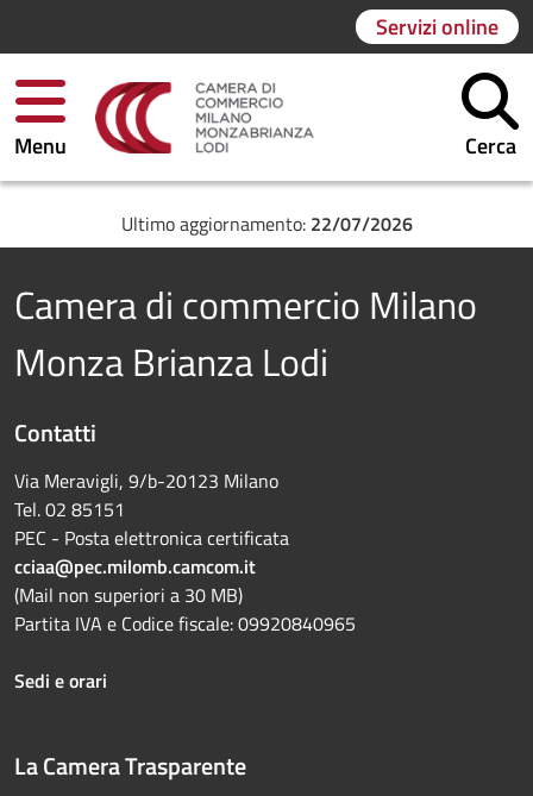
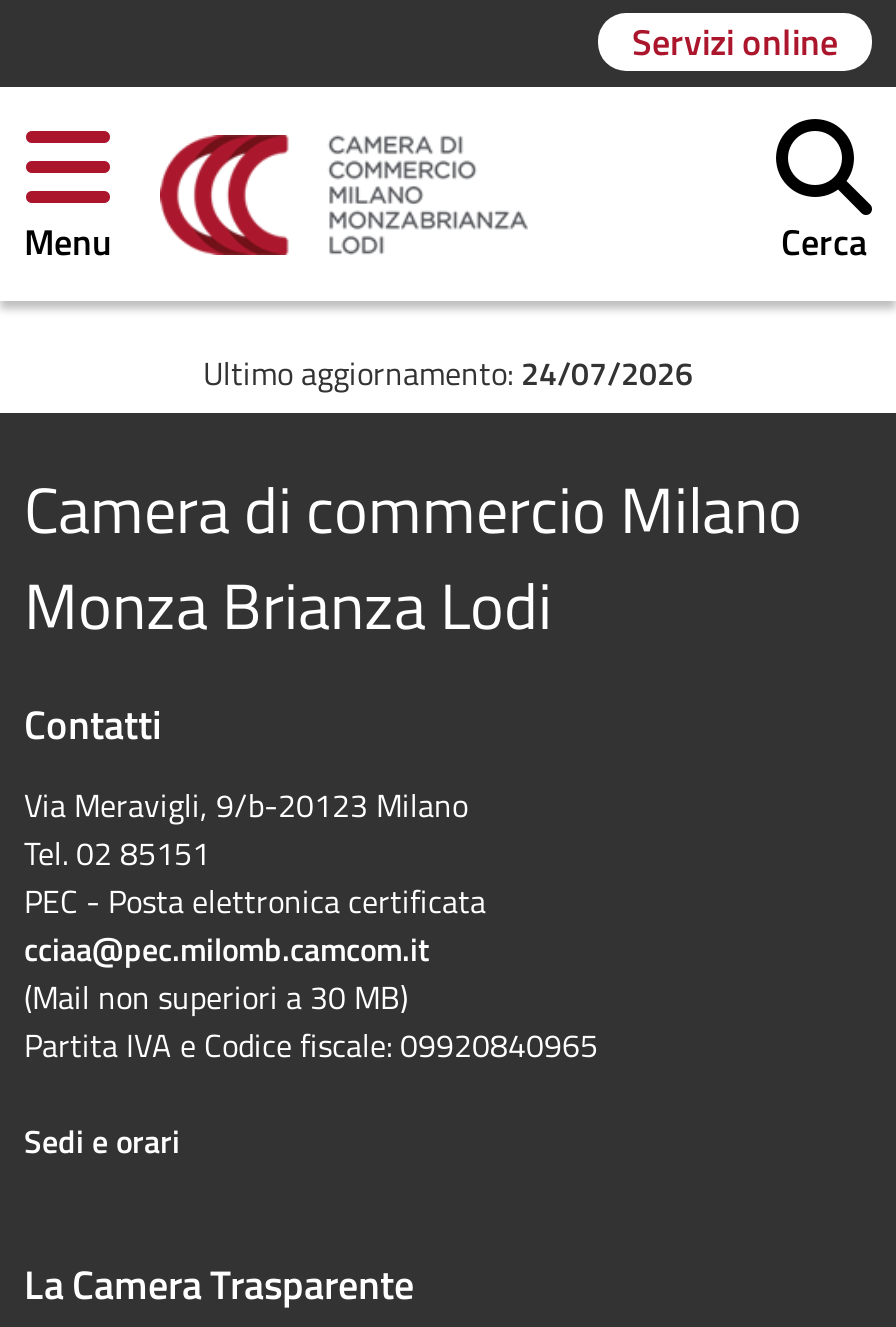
- Ultimo aggiornamento: 22/07/2026
+ Ultimo aggiornamento: 24/07/2026
